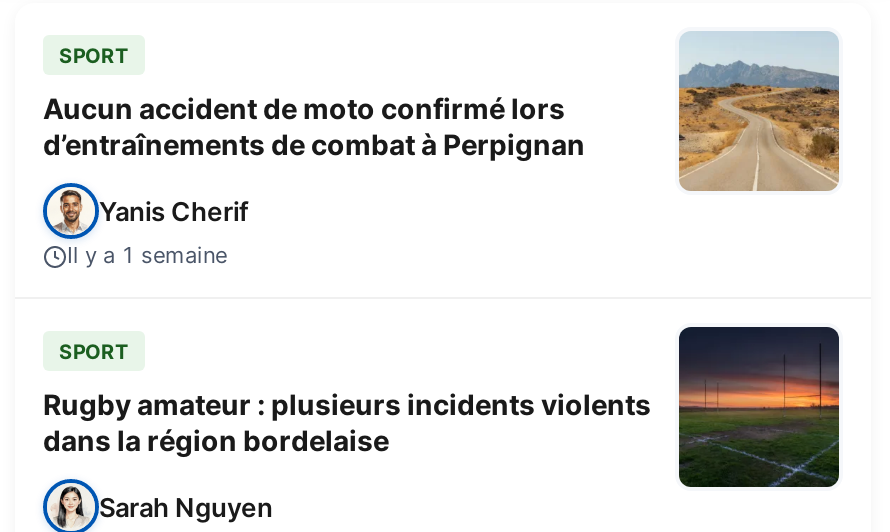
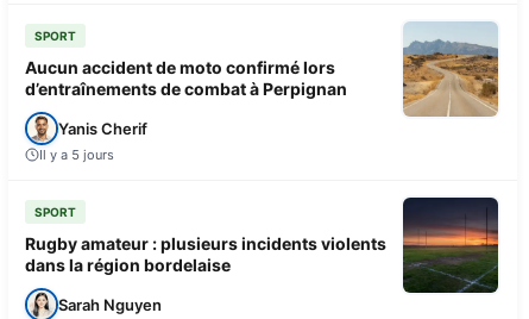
- Il y a 1 semaine
+ Il y a 5 jours
